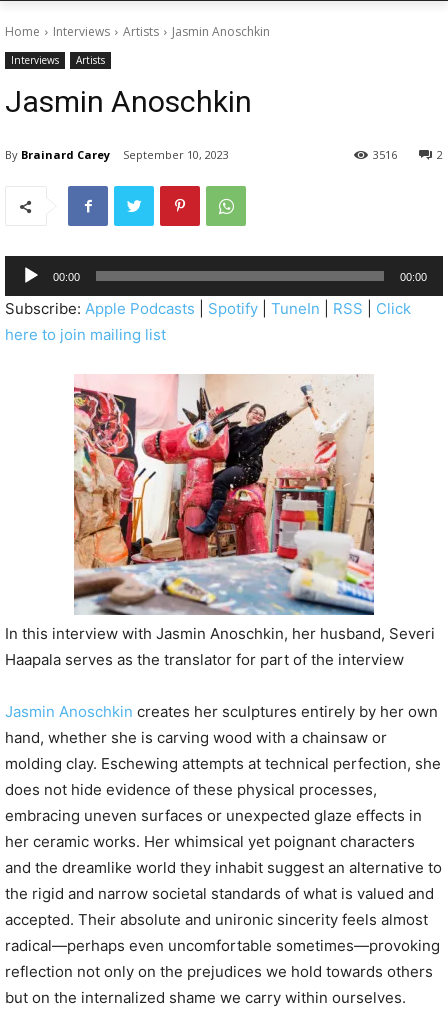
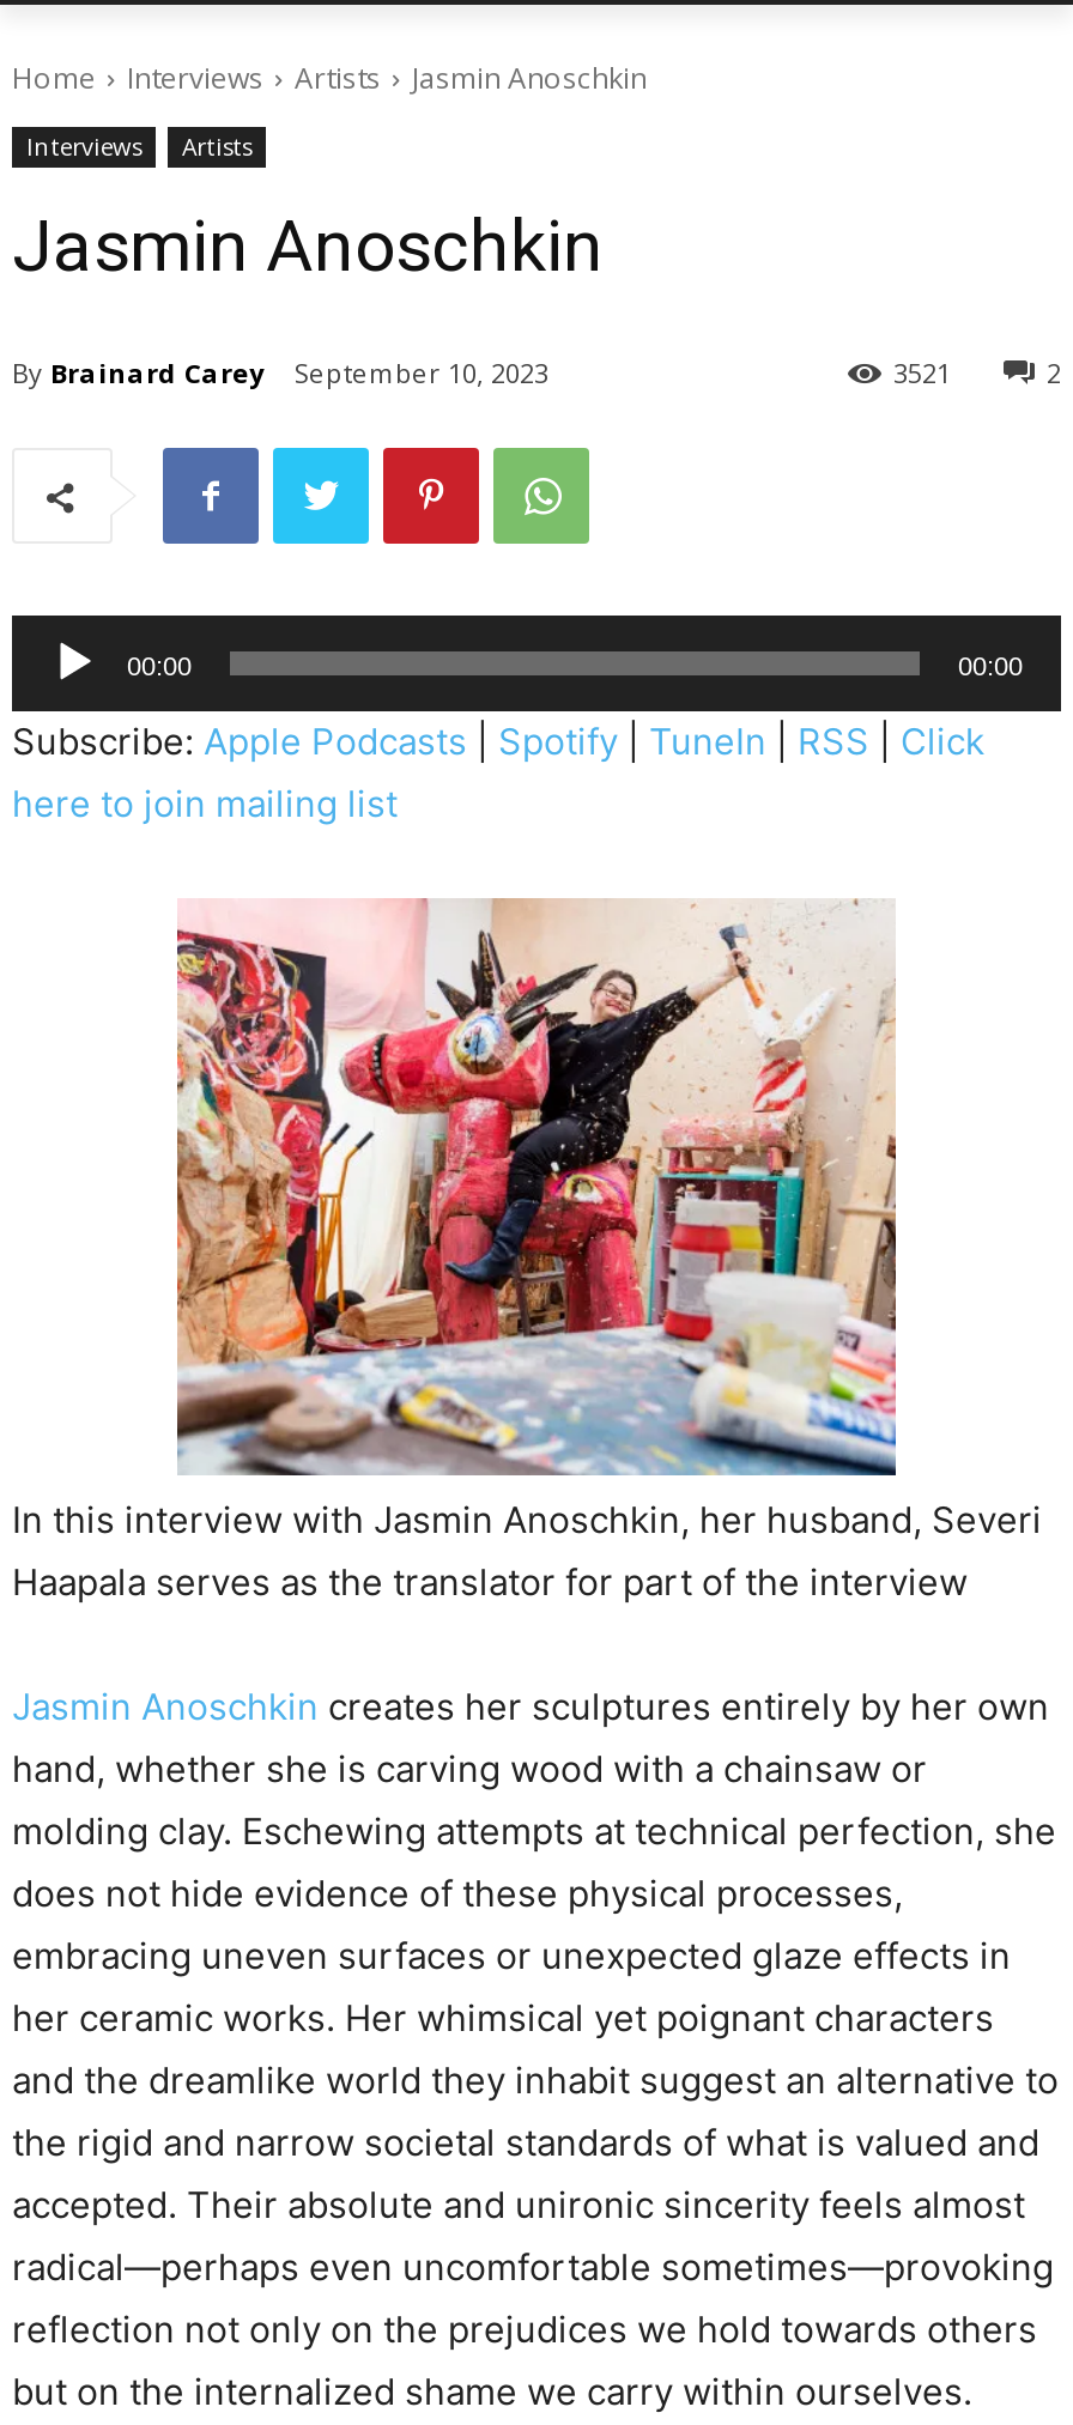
- 3516
+ 3521
